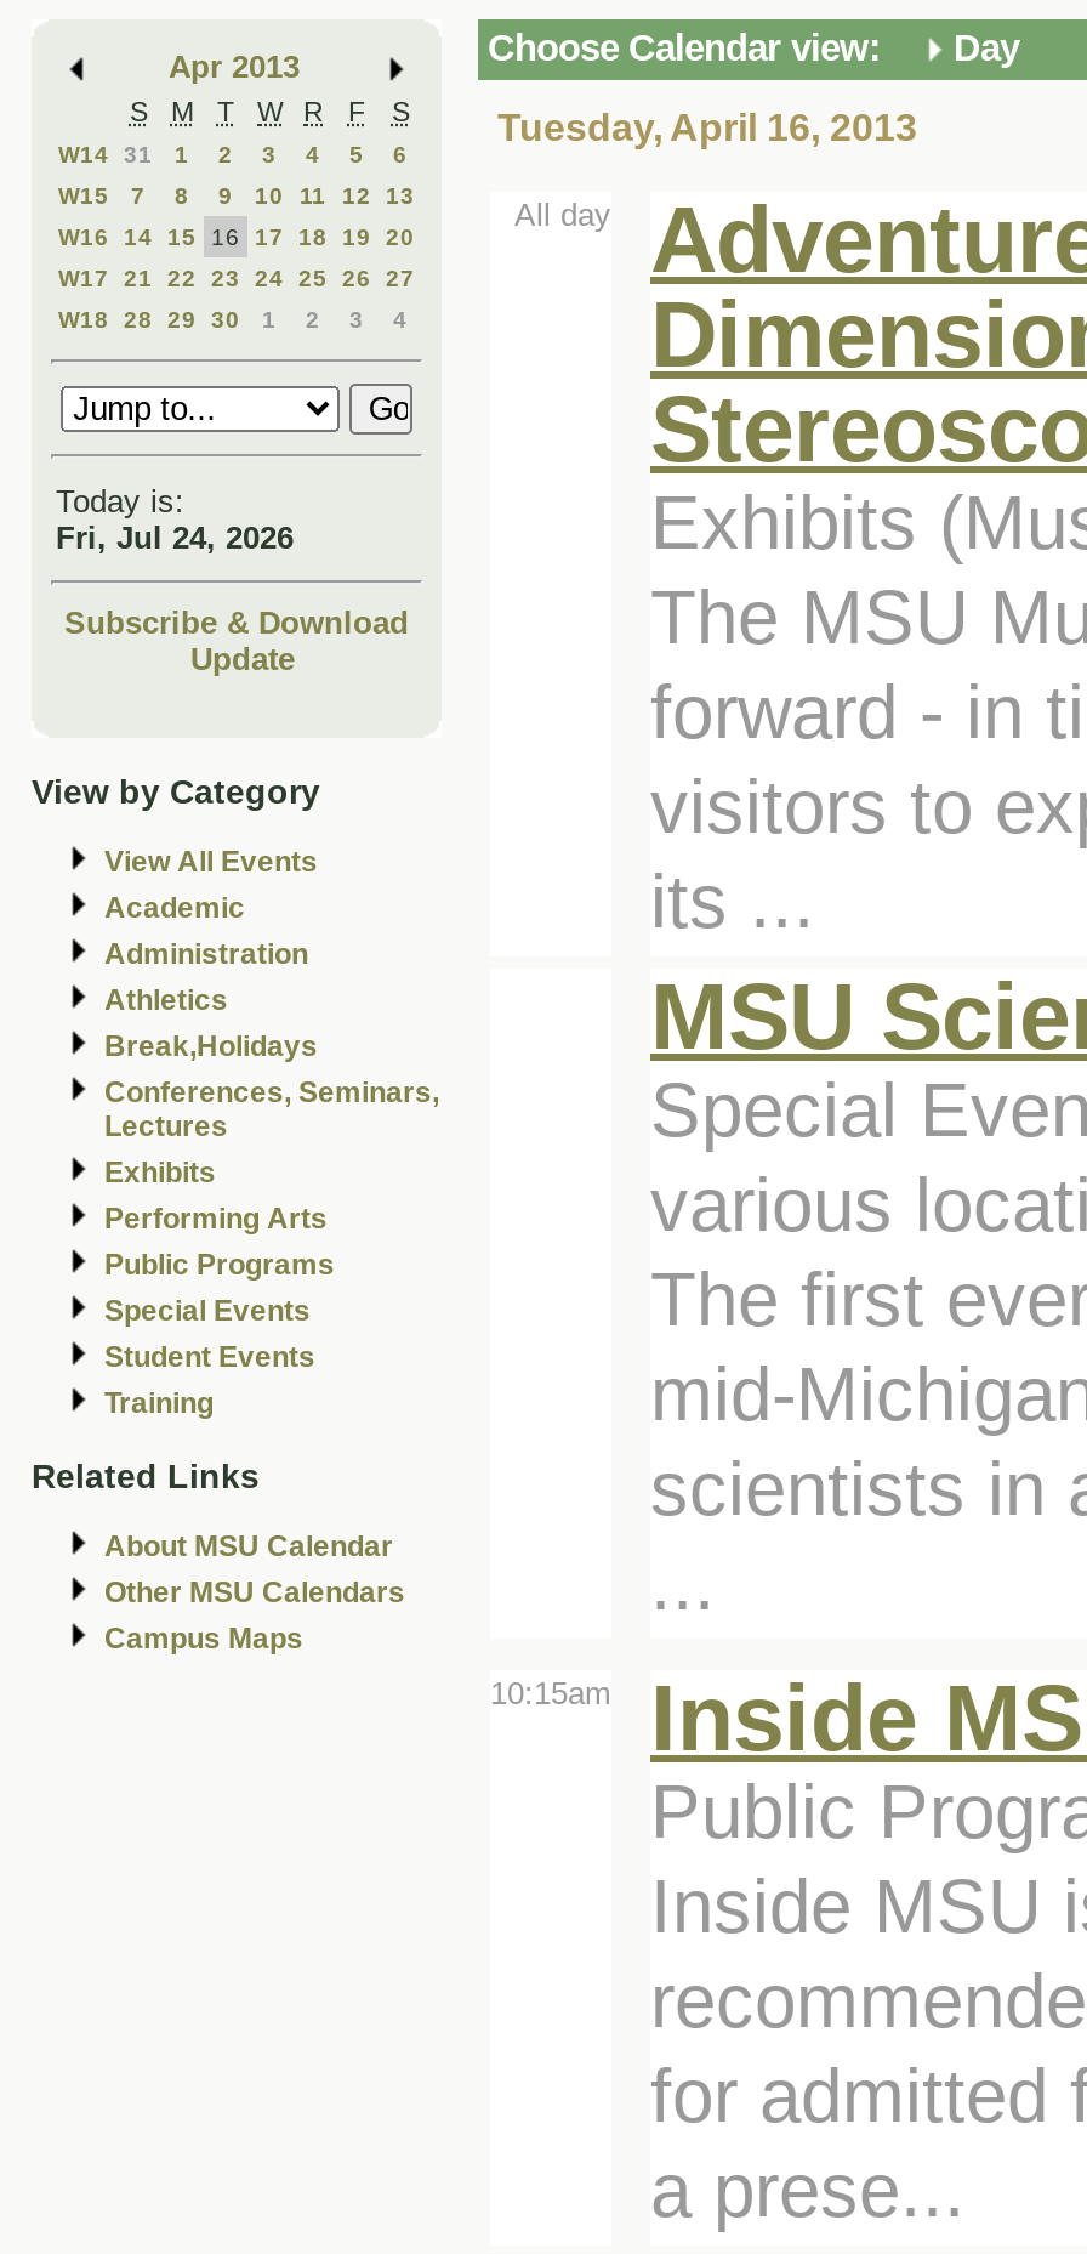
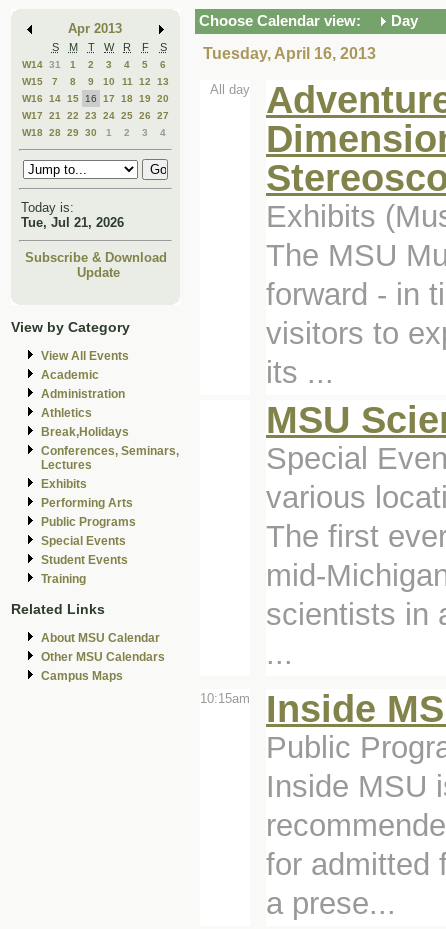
- Fri, Jul 24, 2026
+ Tue, Jul 21, 2026
